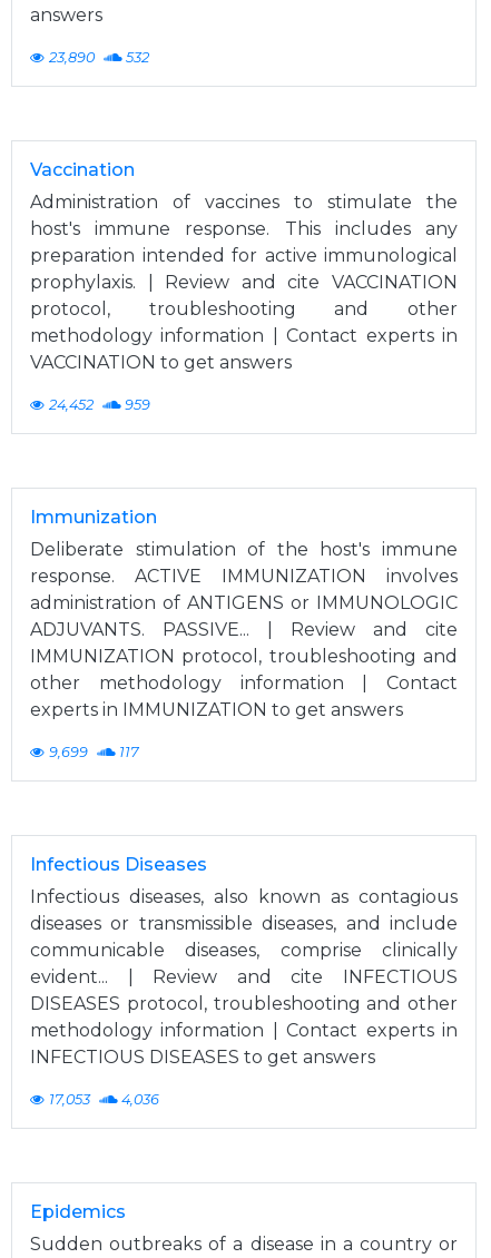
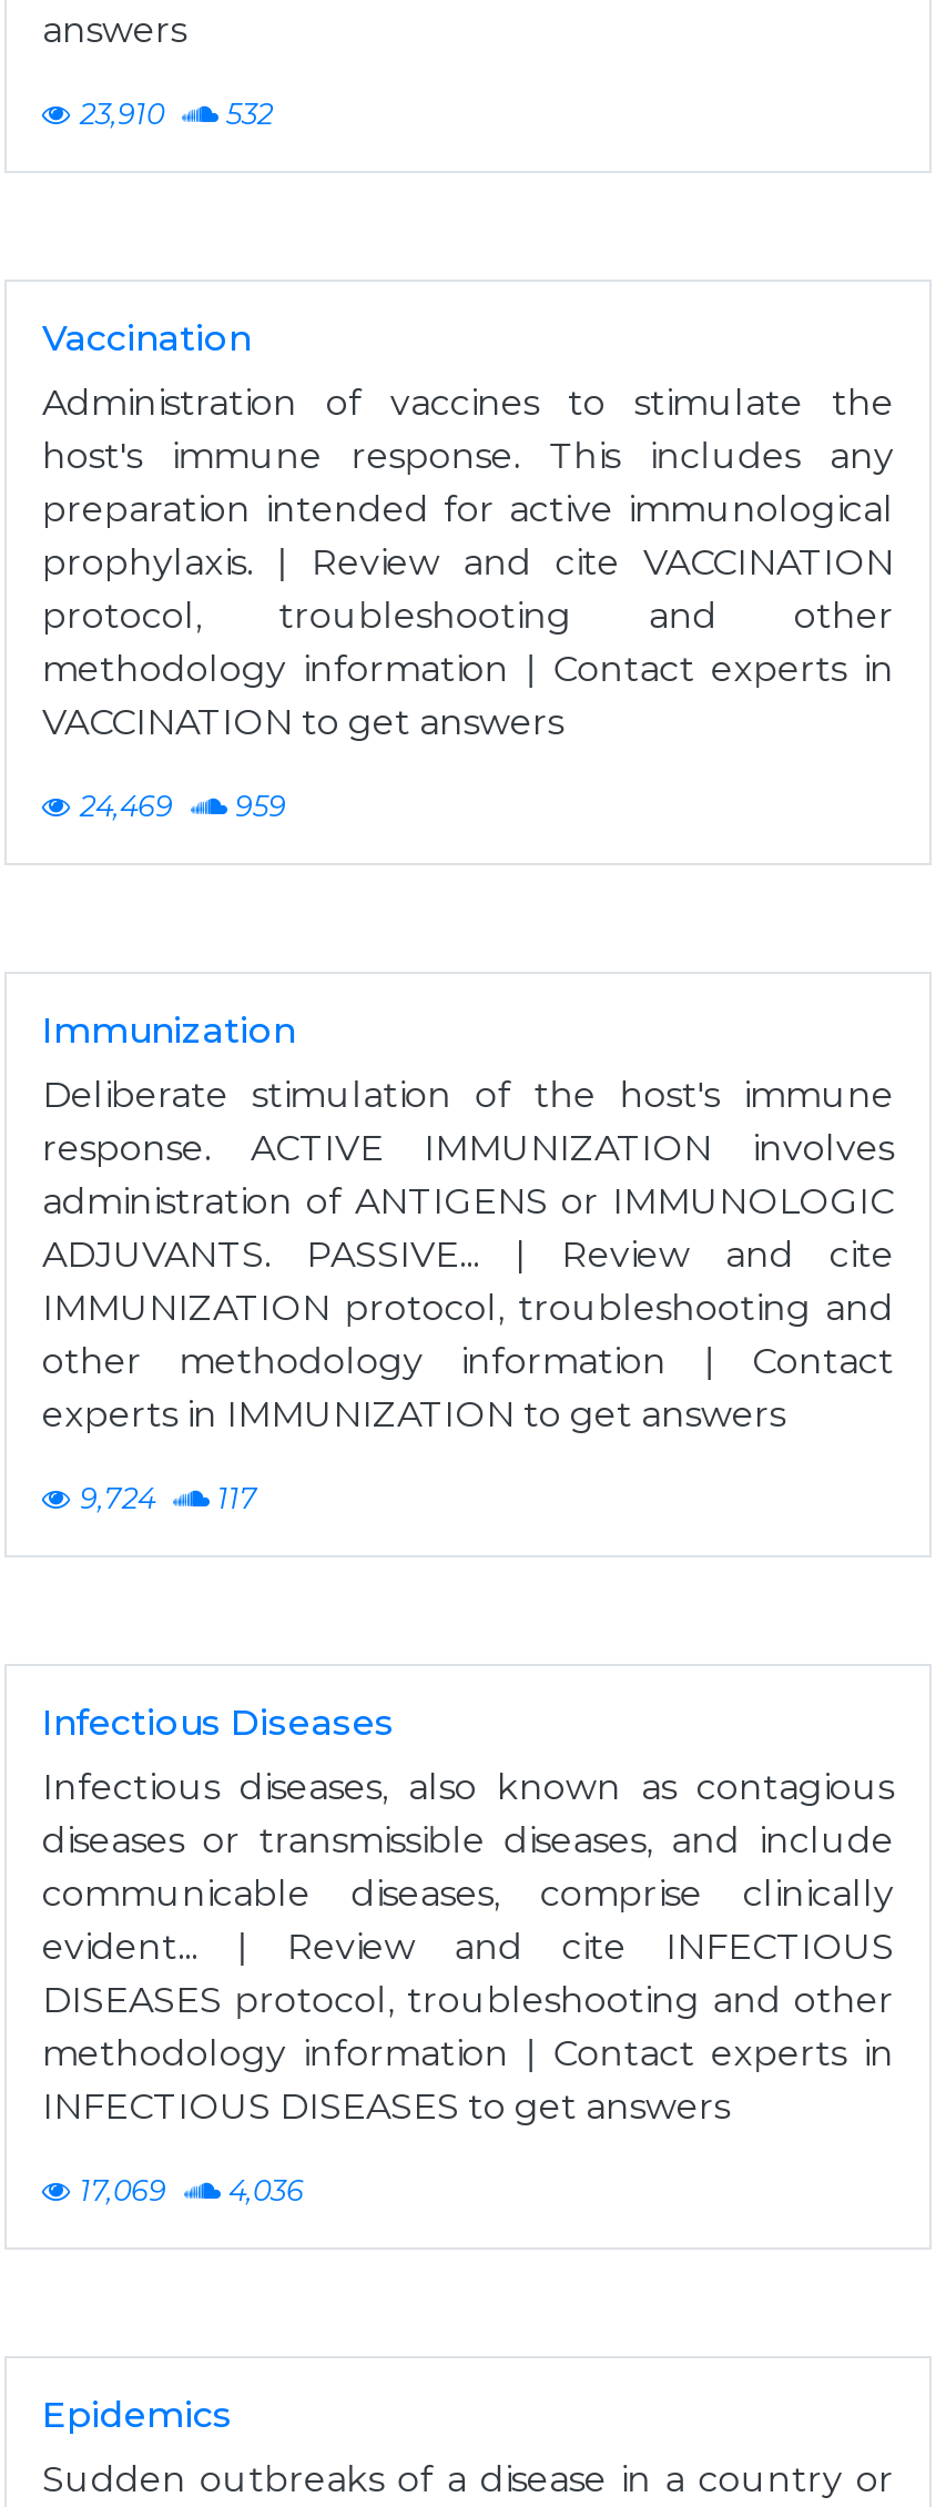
- 23,890 532
+ 23,910 532

- 24,452 959
+ 24,469 959

- 9,699 117
+ 9,724 117

- 17,053 4,036
+ 17,069 4,036
